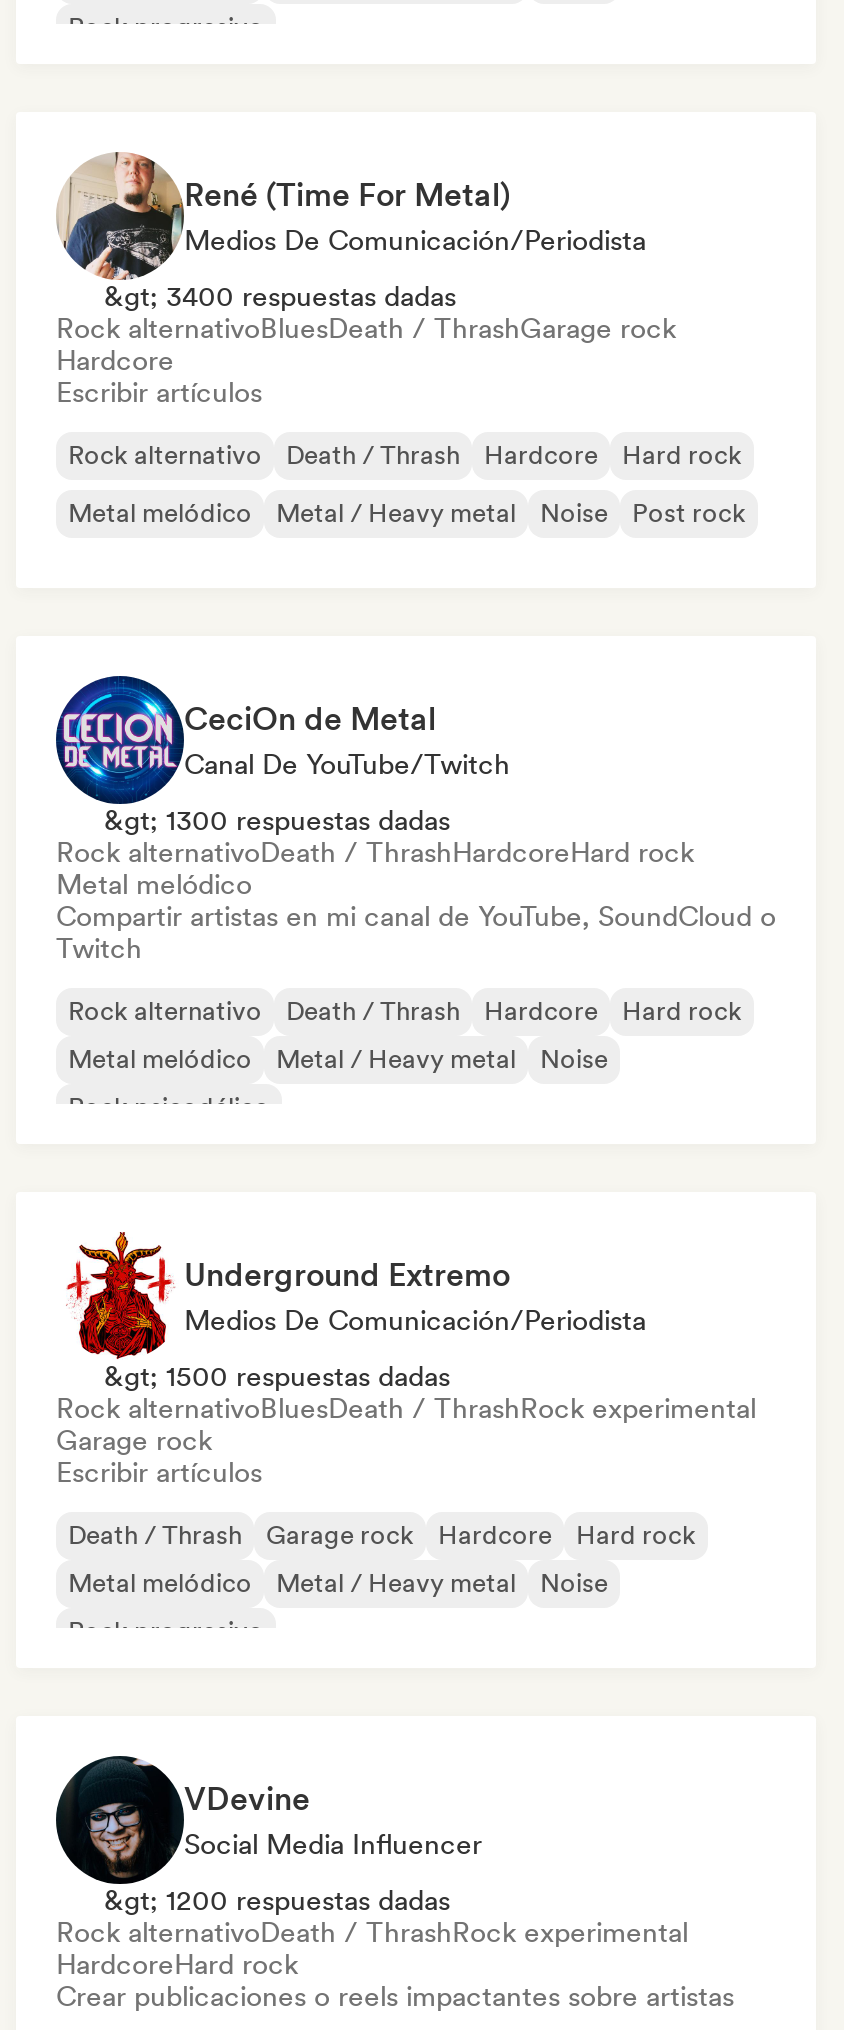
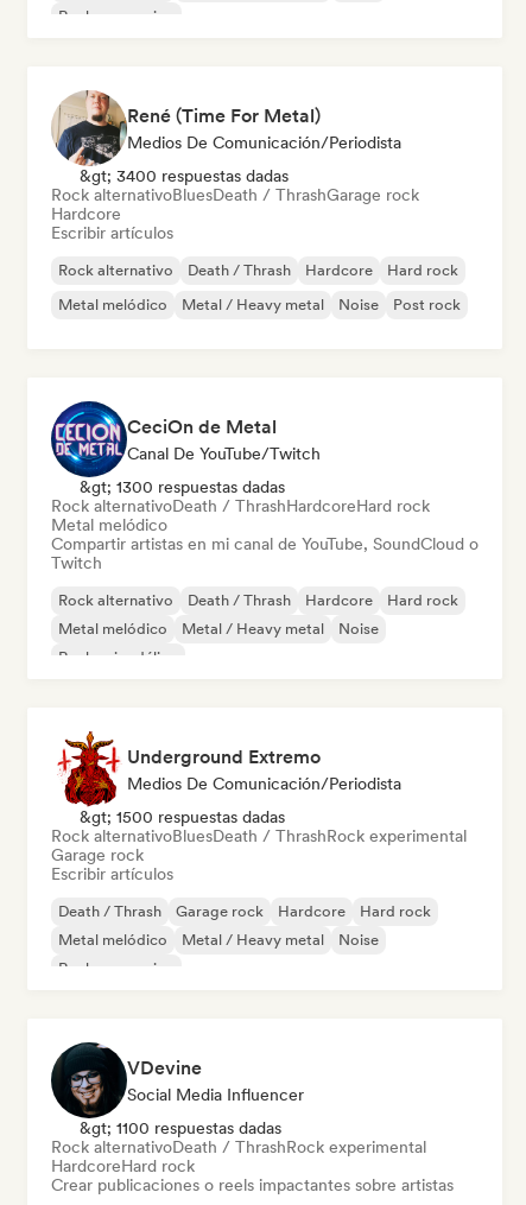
- &gt; 1200 respuestas dadas
+ &gt; 1100 respuestas dadas
